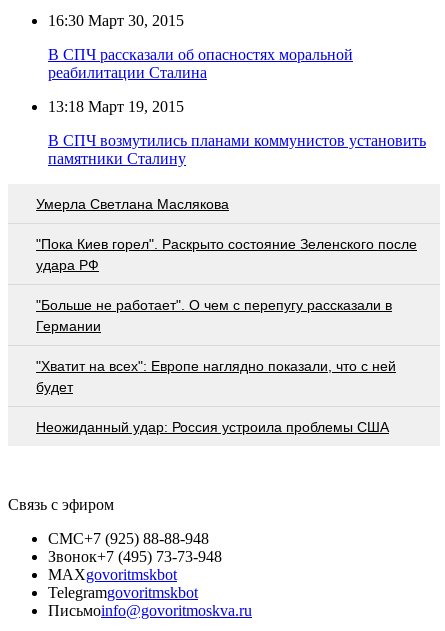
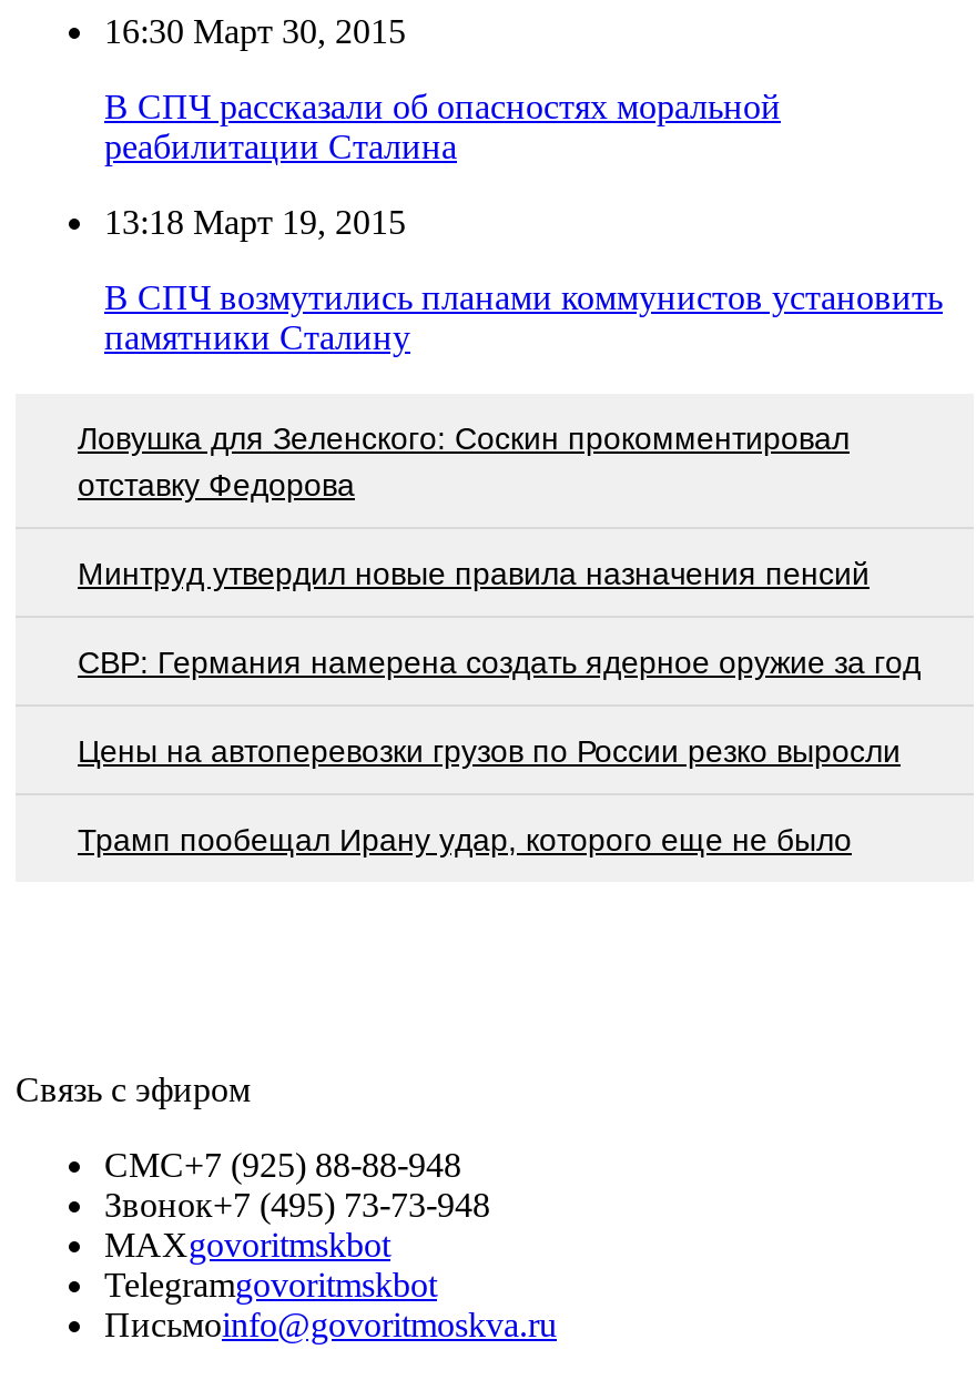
- Умерла Светлана Маслякова
+ Ловушка для Зеленского: Соскин прокомментировал
+ отставку Федорова

- "Пока Киев горел". Раскрыто состояние Зеленского после
- удара РФ
+ Минтруд утвердил новые правила назначения пенсий

- "Больше не работает". О чем с перепугу рассказали в
- Германии
+ СВР: Германия намерена создать ядерное оружие за год

- "Хватит на всех": Европе наглядно показали, что с ней
- будет
+ Цены на автоперевозки грузов по России резко выросли

- Неожиданный удар: Россия устроила проблемы США
+ Трамп пообещал Ирану удар, которого еще не было
